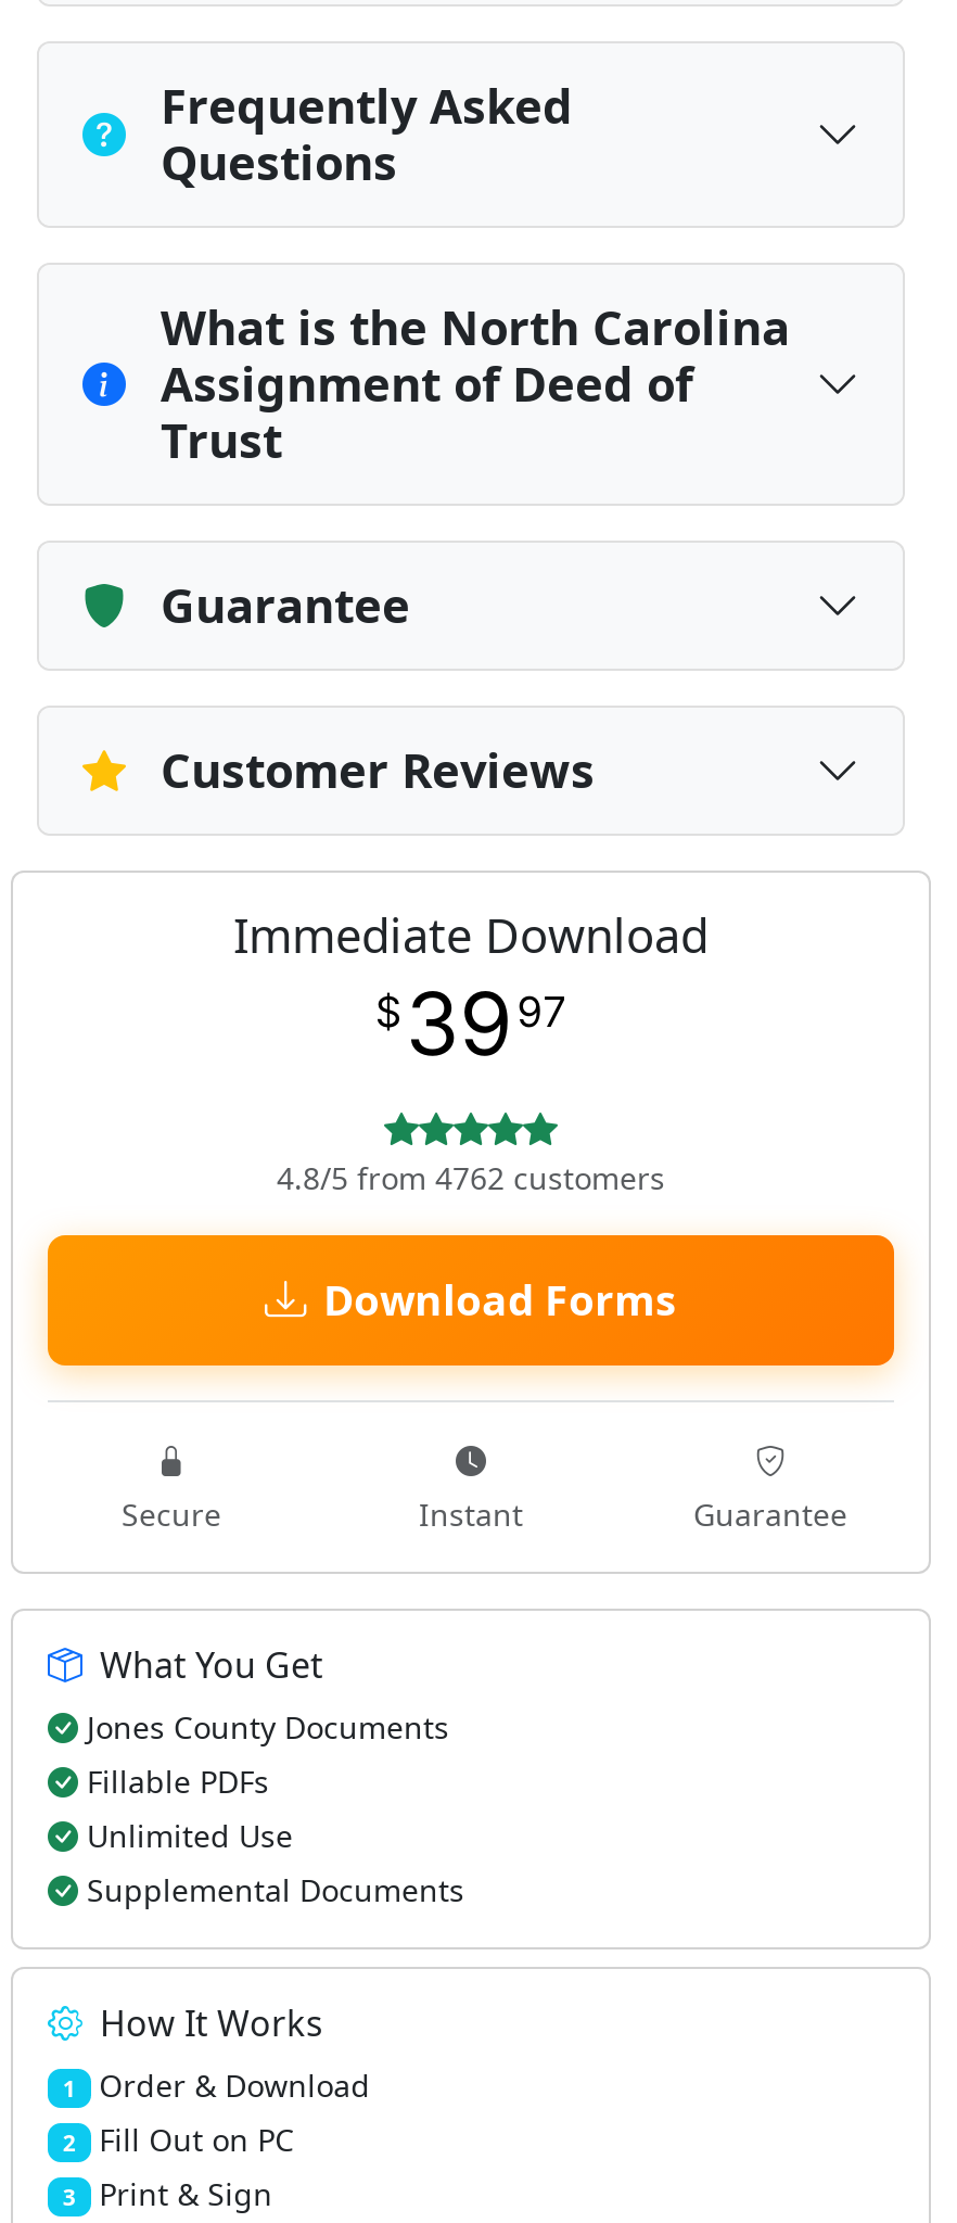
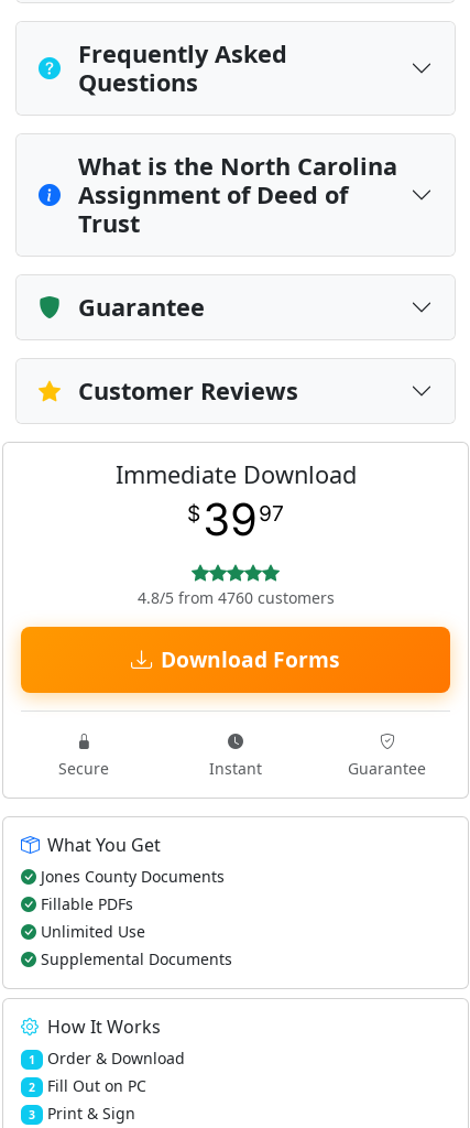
- 4.8/5 from 4762 customers
+ 4.8/5 from 4760 customers
